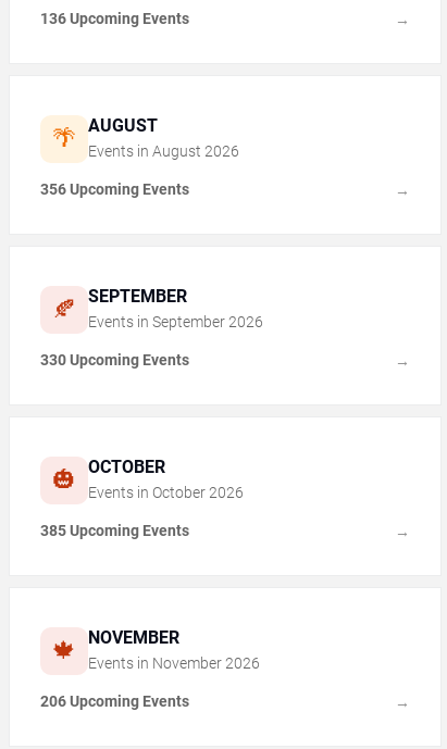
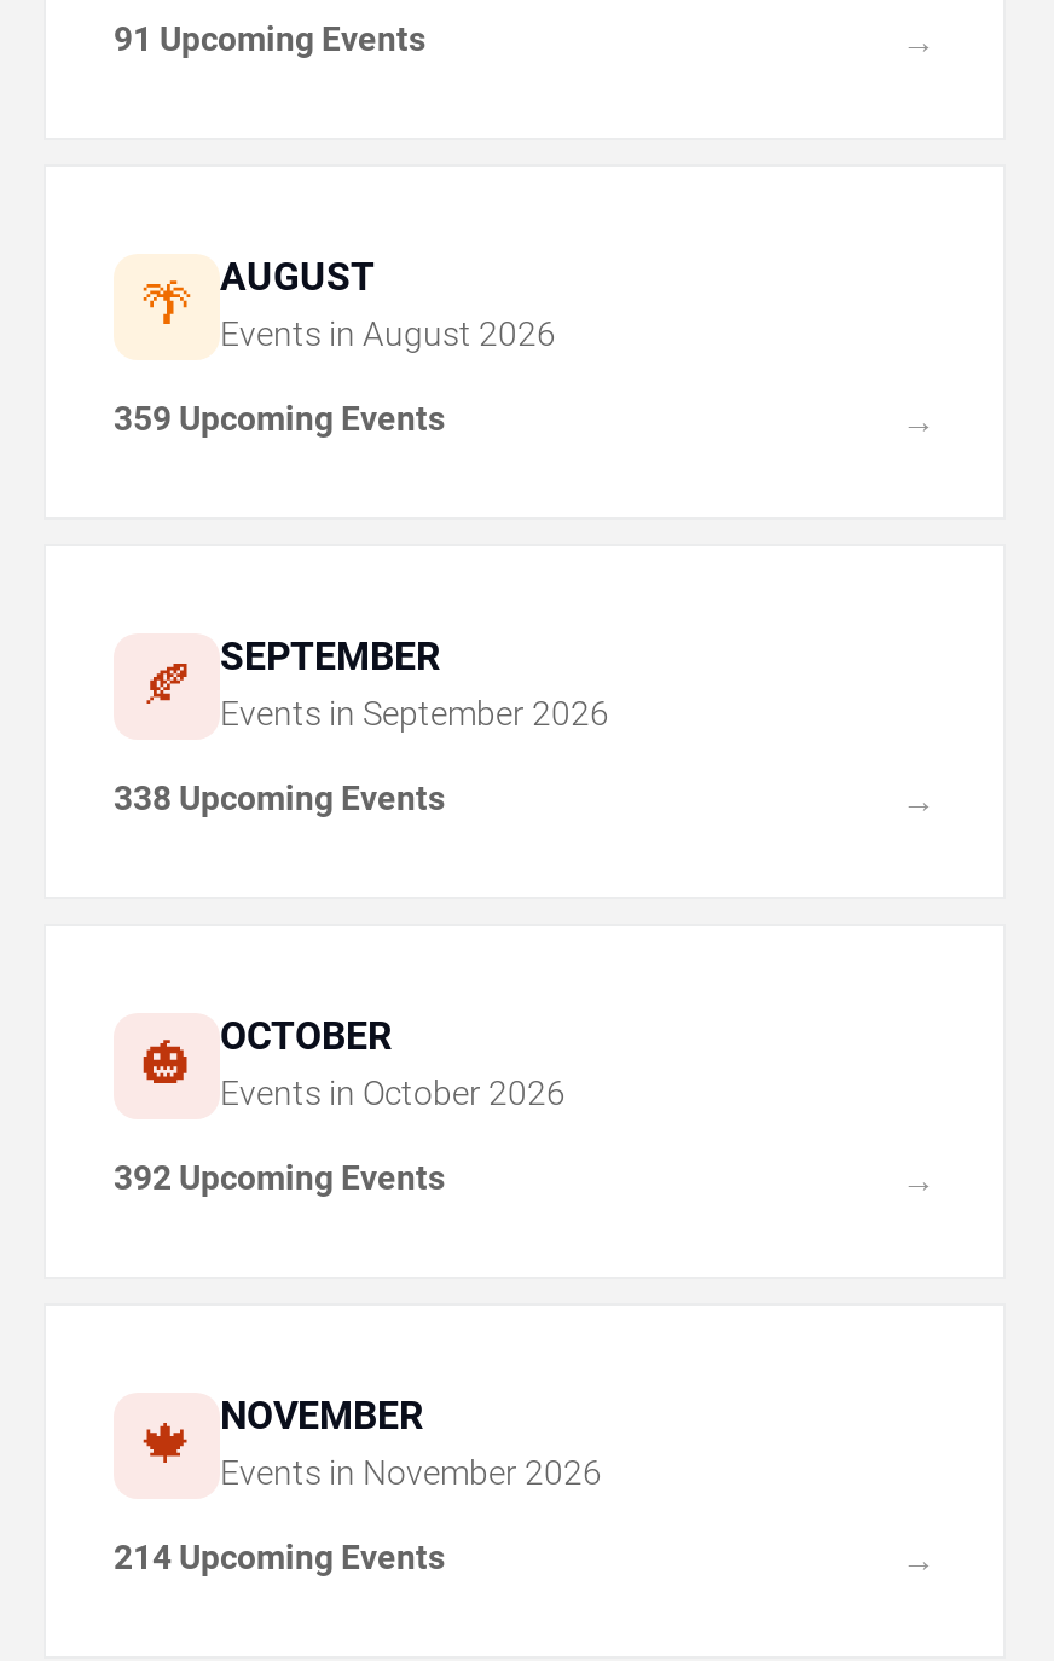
- 136 Upcoming Events
+ 91 Upcoming Events

- 356 Upcoming Events
+ 359 Upcoming Events

- 330 Upcoming Events
+ 338 Upcoming Events

- 385 Upcoming Events
+ 392 Upcoming Events

- 206 Upcoming Events
+ 214 Upcoming Events
